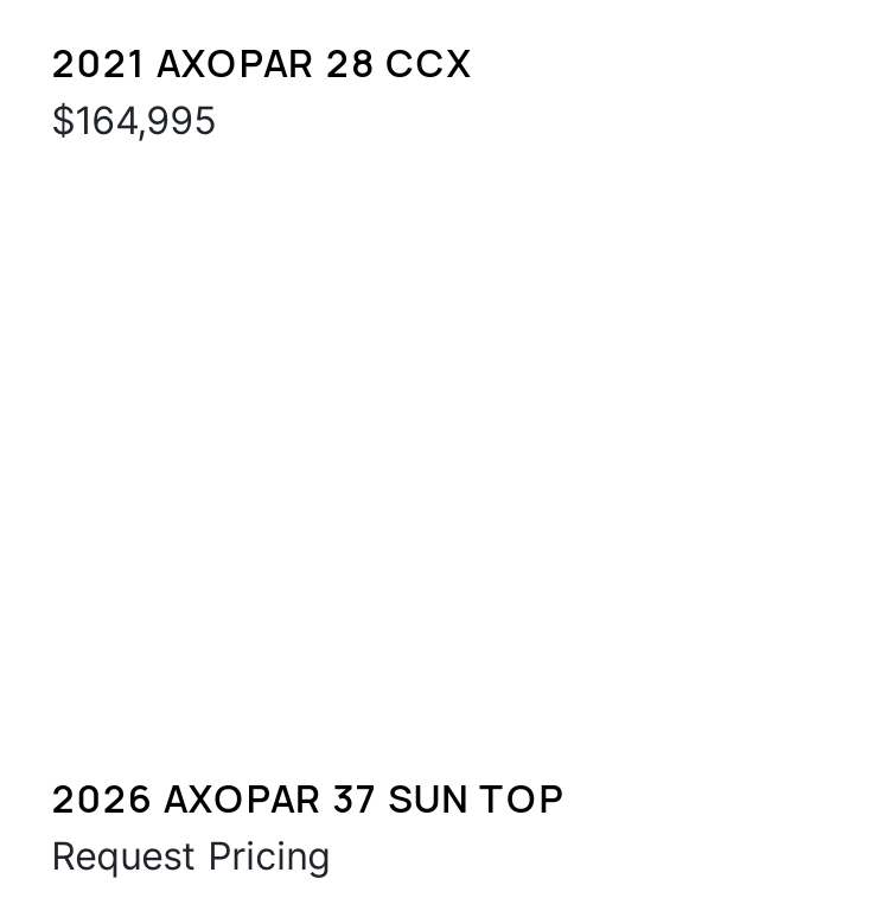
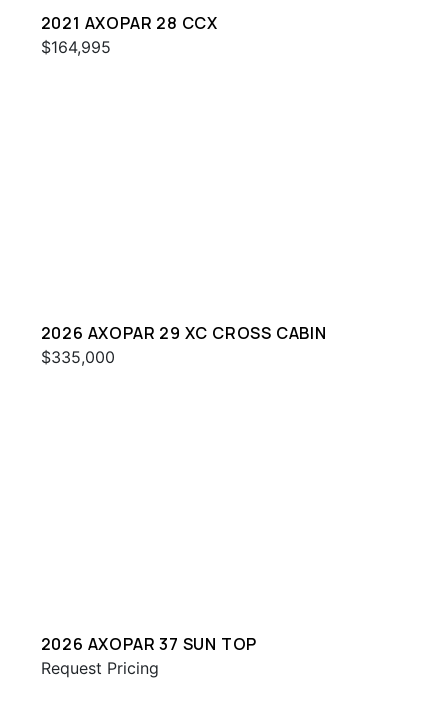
+ 2026 AXOPAR 29 XC CROSS CABIN
+ $335,000
